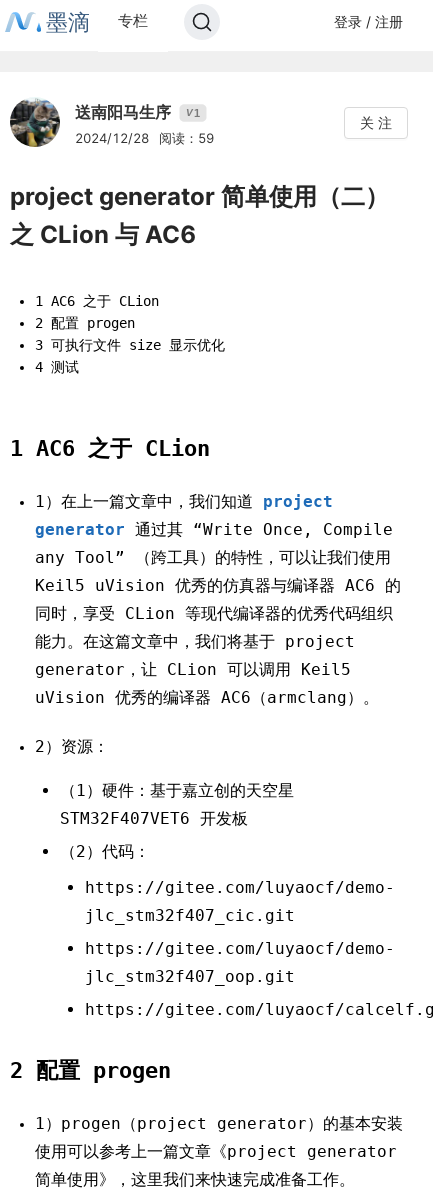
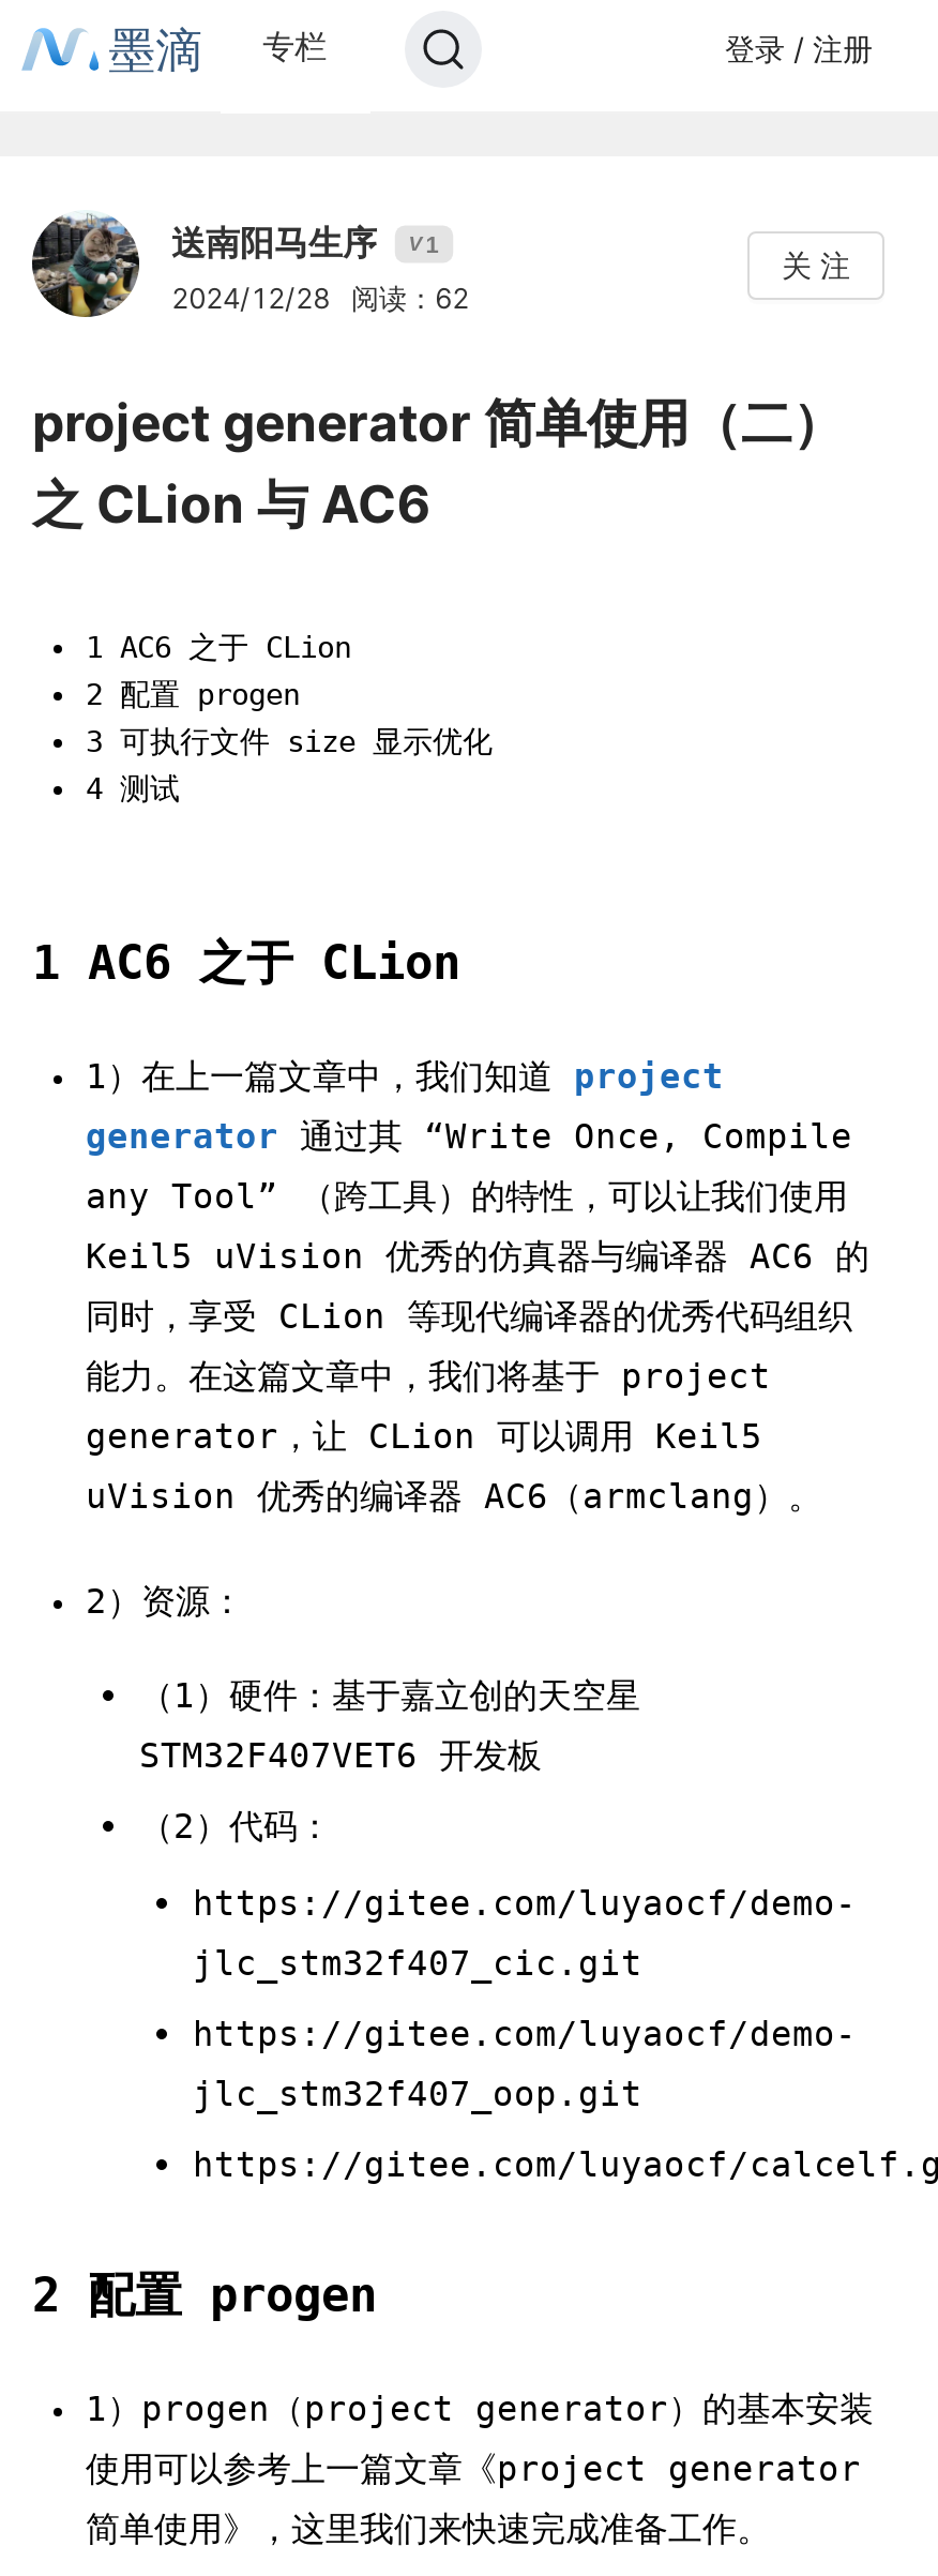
- 2024/12/28 阅读：59
+ 2024/12/28 阅读：62
